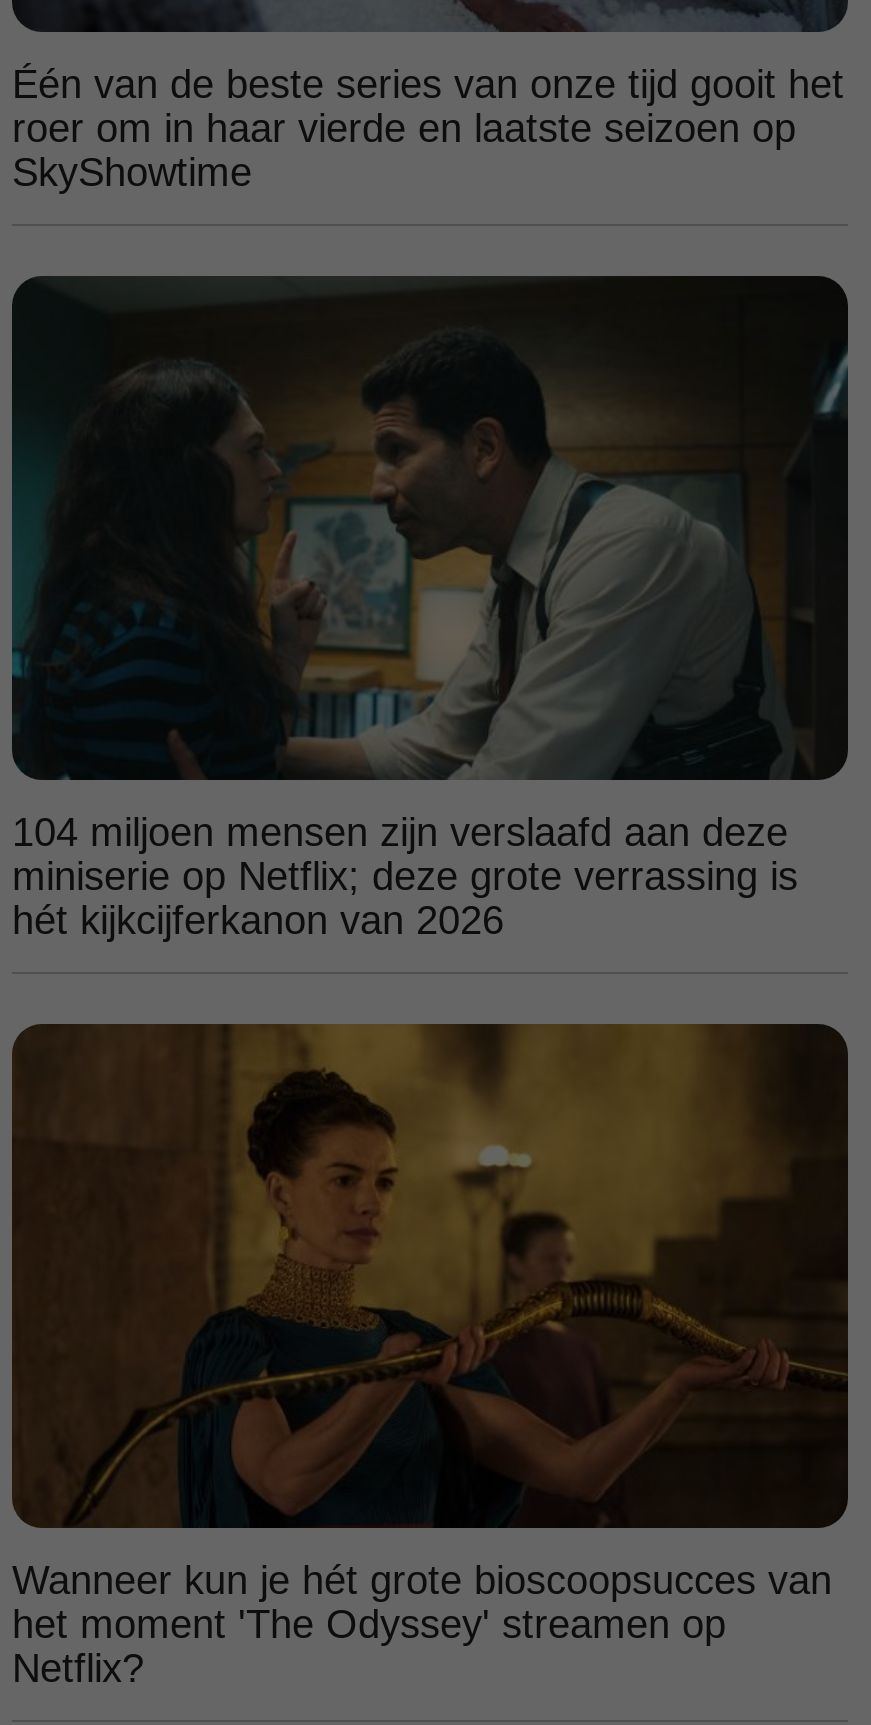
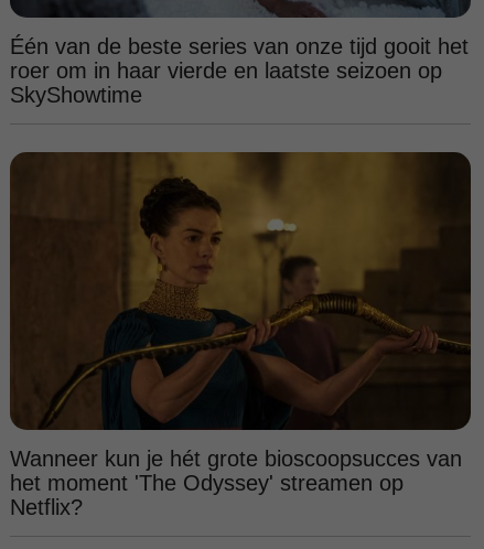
- [image]
- 104 miljoen mensen zijn verslaafd aan deze
- miniserie op Netflix; deze grote verrassing is
- hét kijkcijferkanon van 2026
